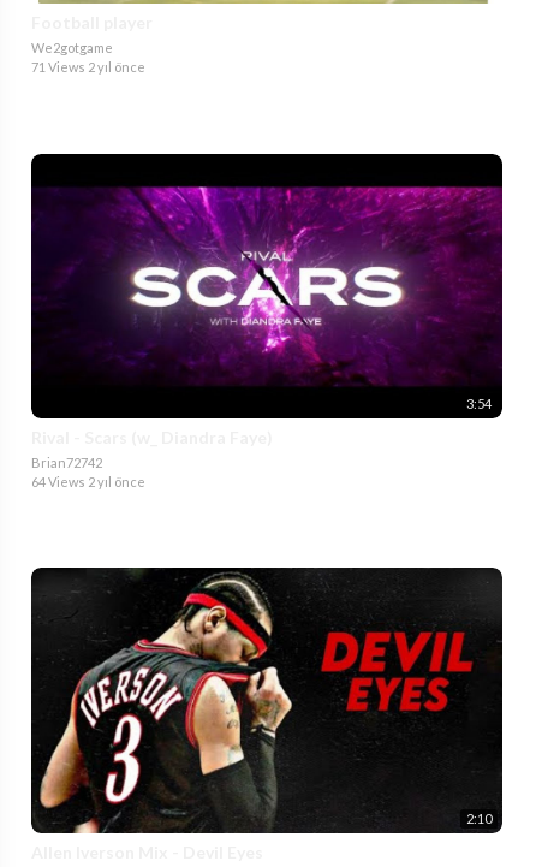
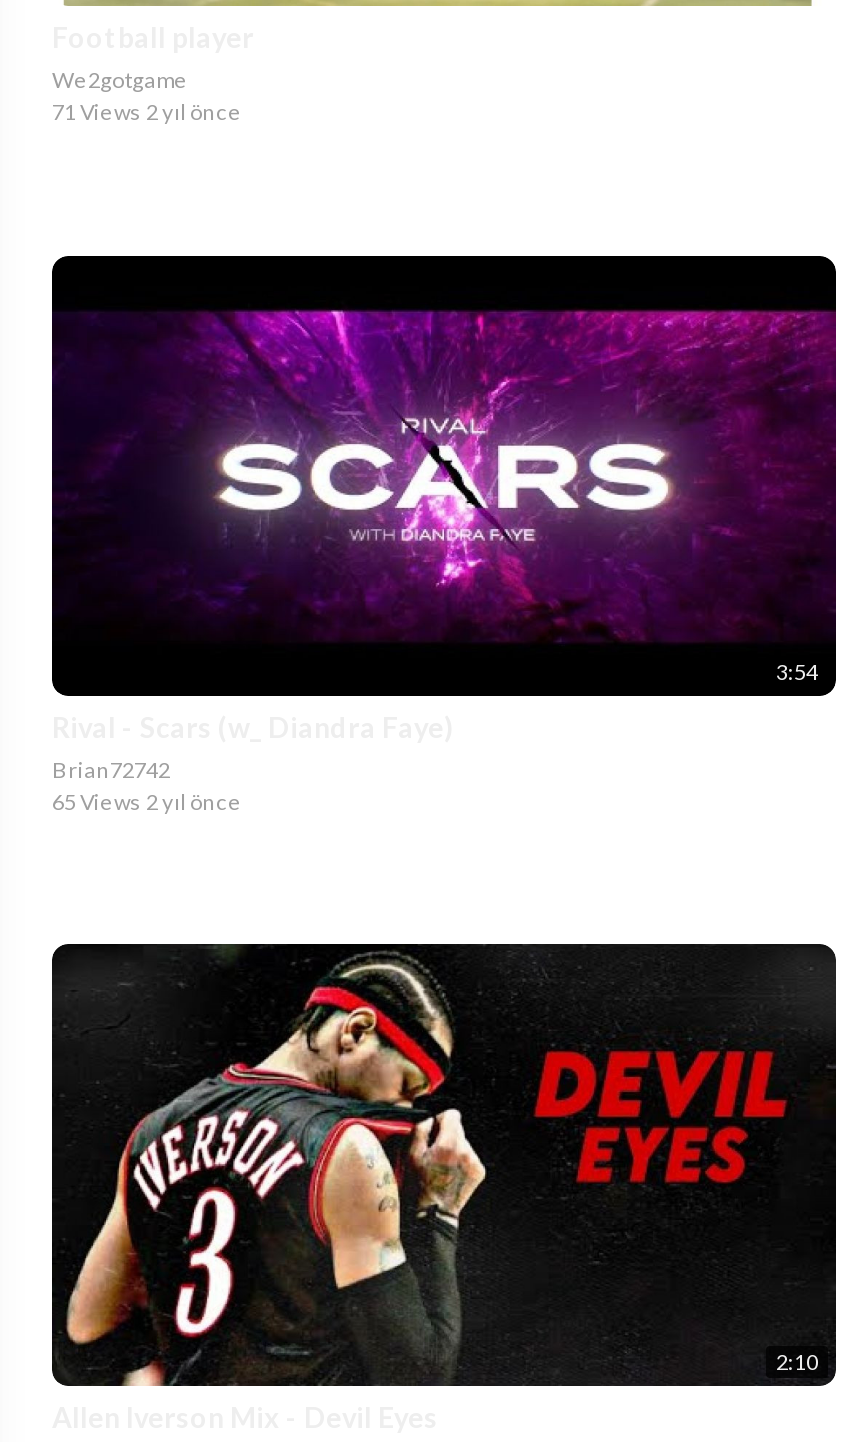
- 64 Views 2 yıl önce
+ 65 Views 2 yıl önce
